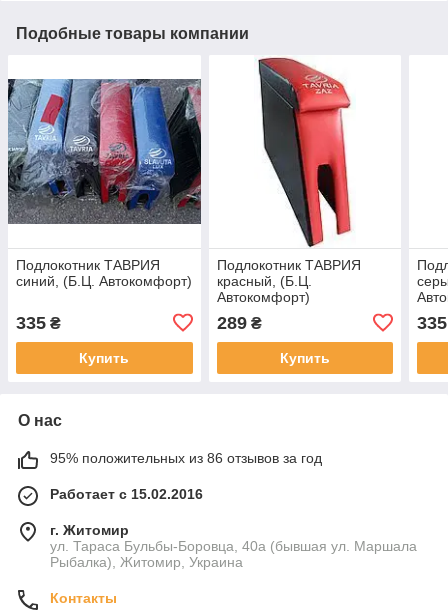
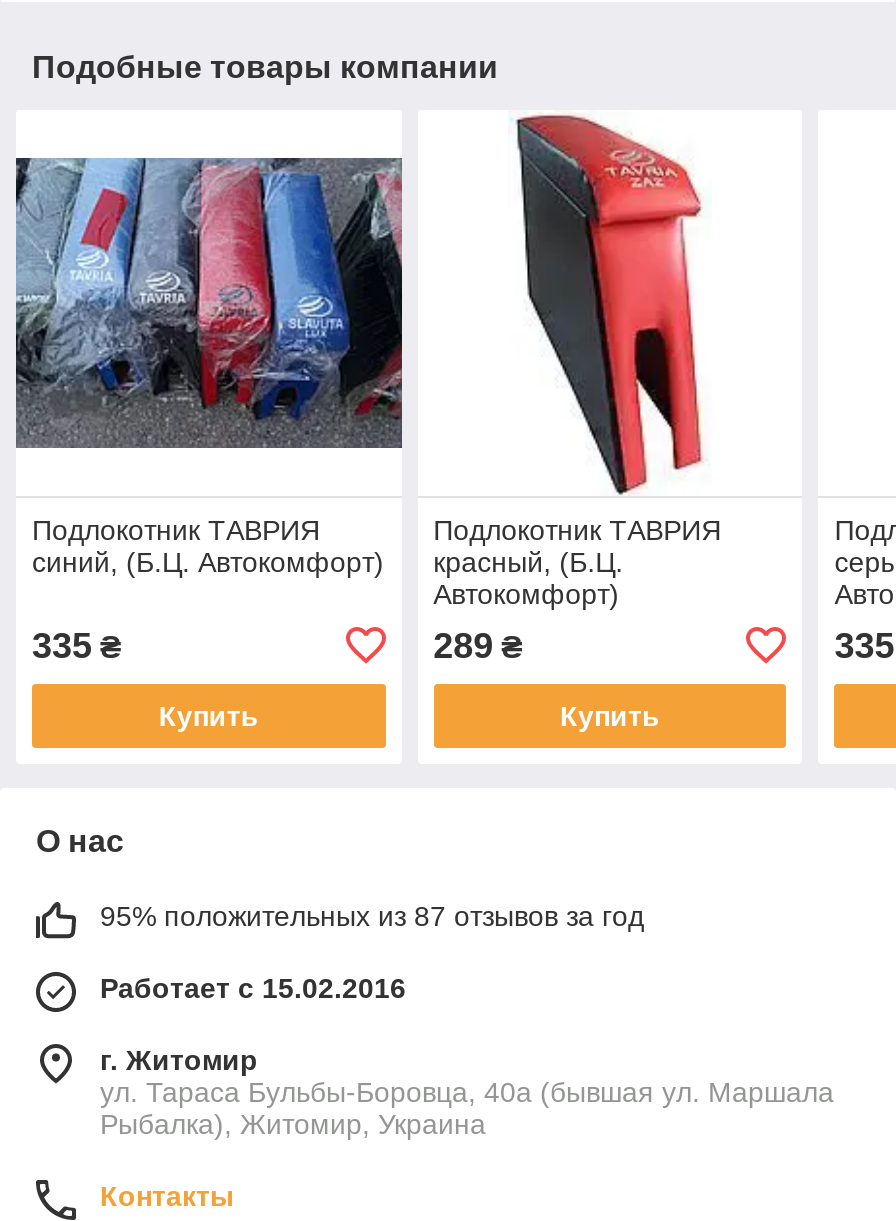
- 95% положительных из 86 отзывов за год
+ 95% положительных из 87 отзывов за год
